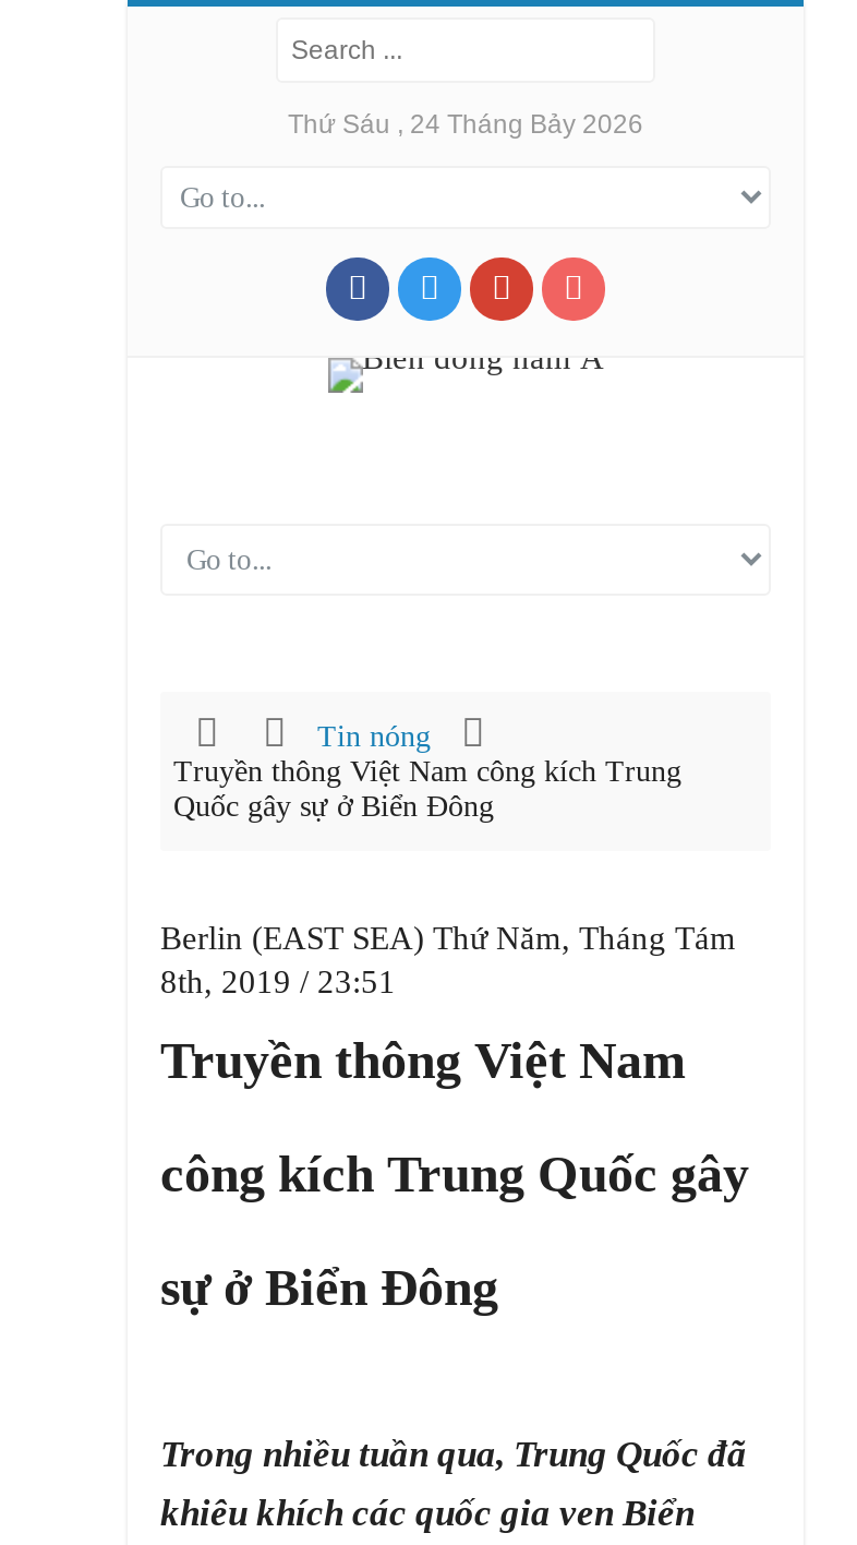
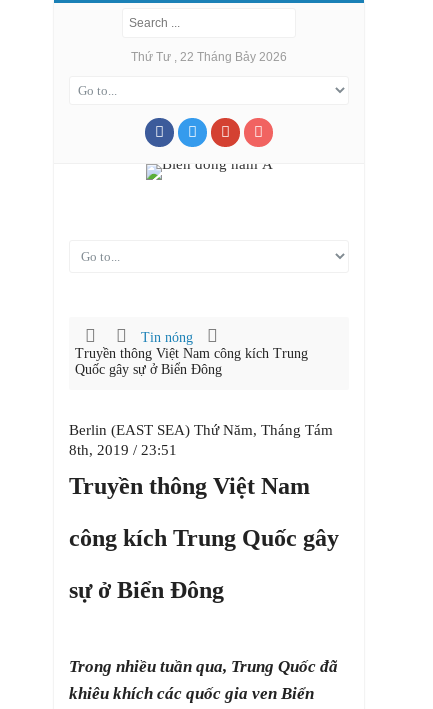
- Thứ Sáu , 24 Tháng Bảy 2026
+ Thứ Tư , 22 Tháng Bảy 2026
